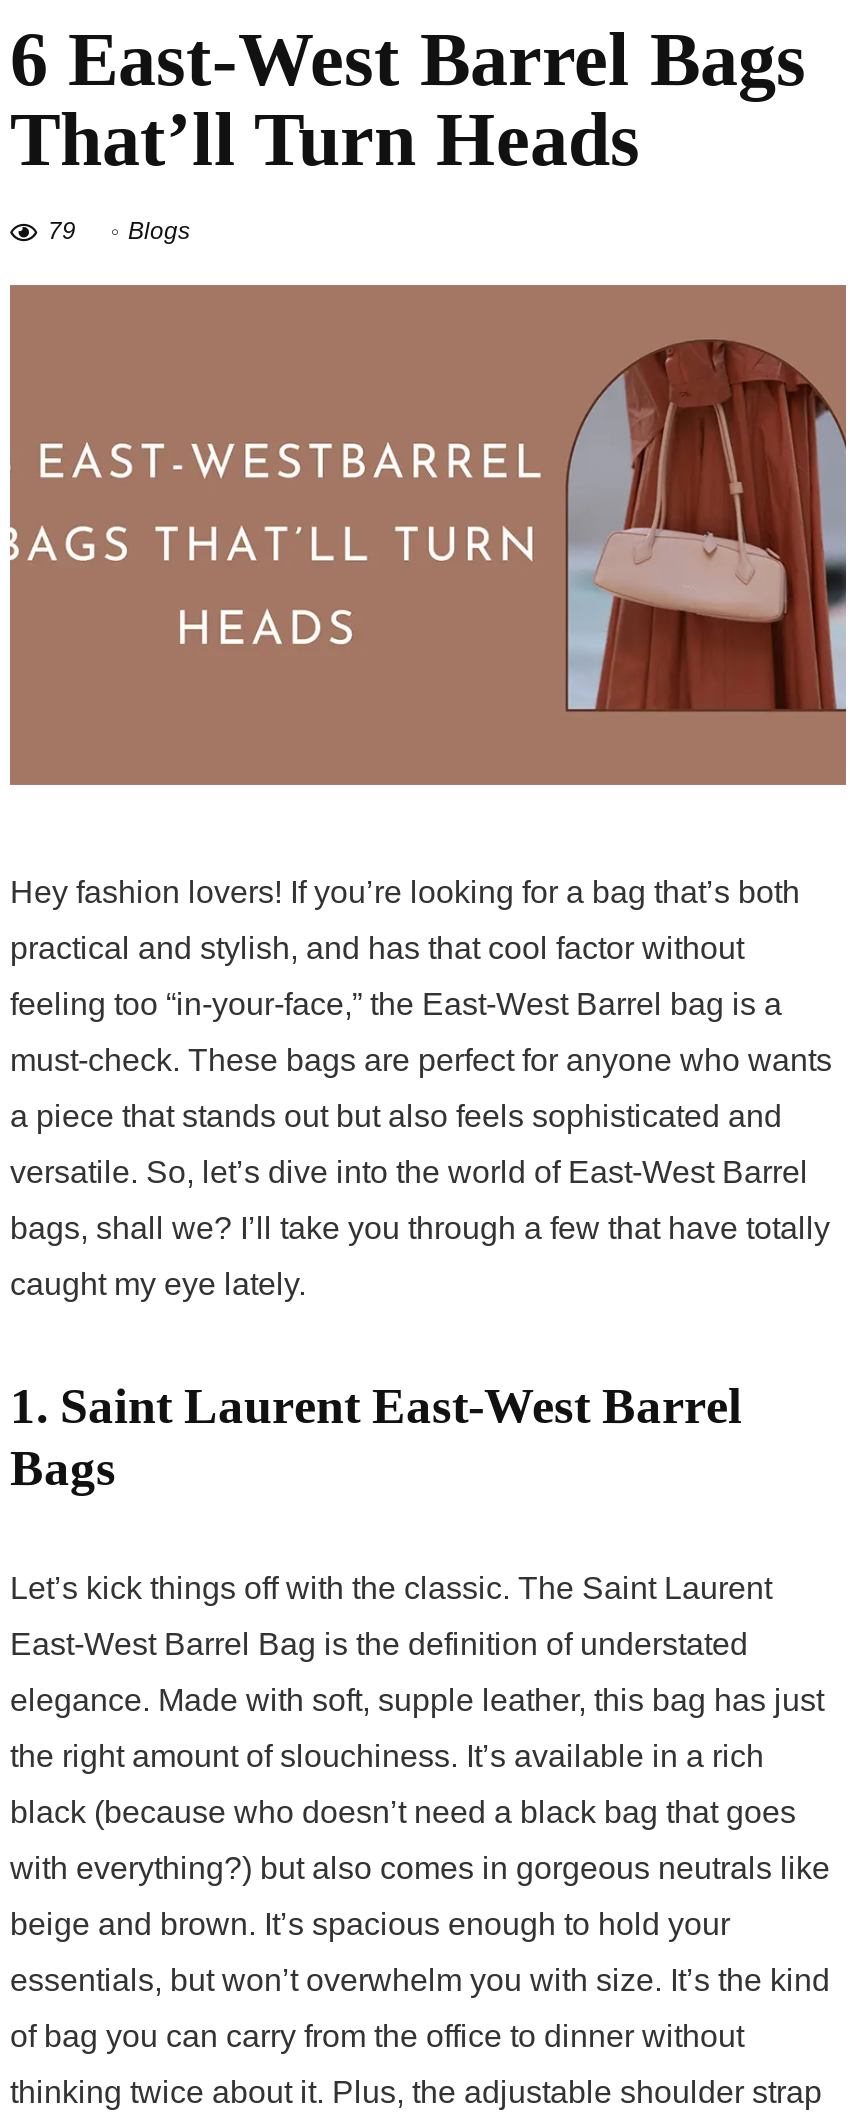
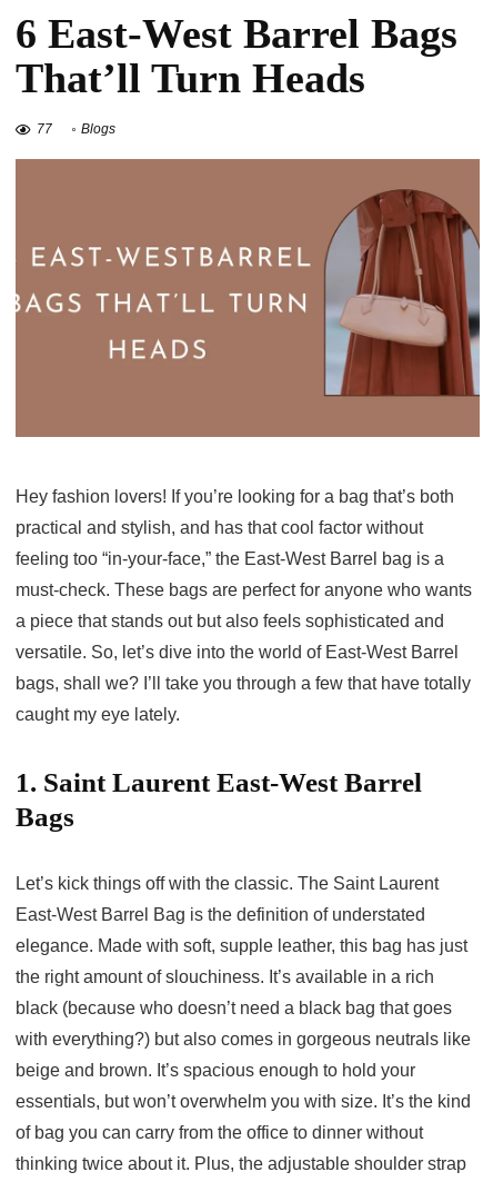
- 79 Blogs
+ 77 Blogs
